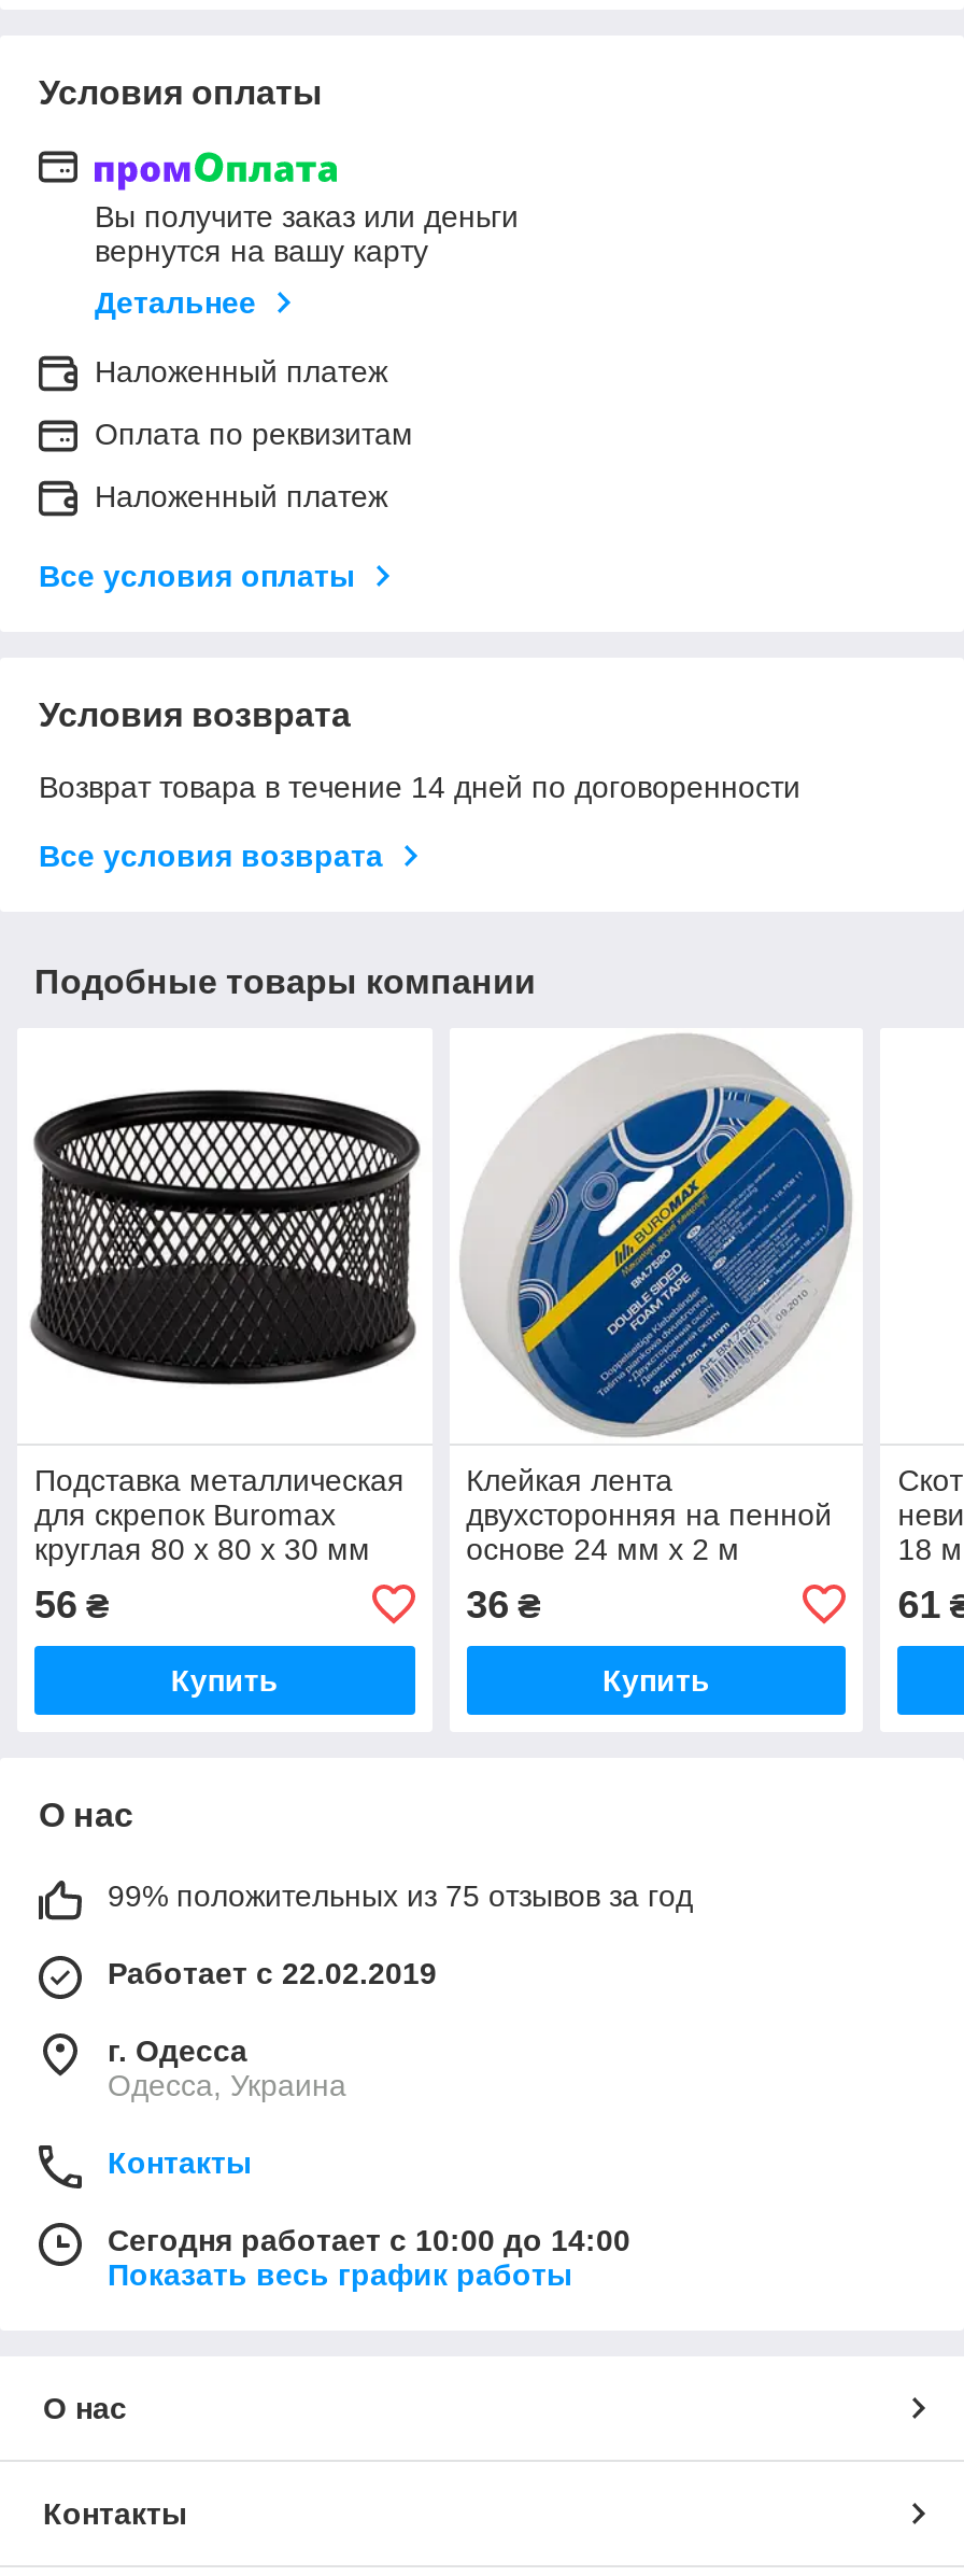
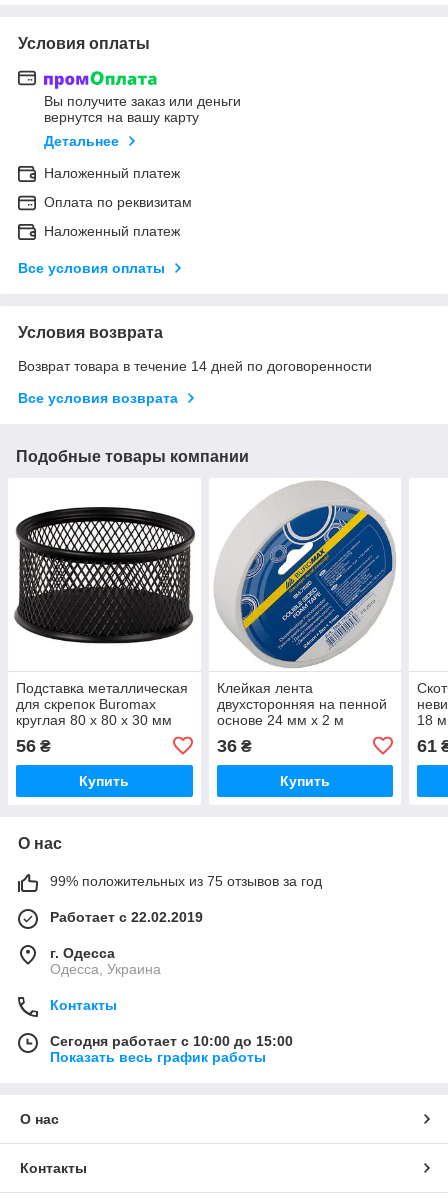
- Сегодня работает с 10:00 до 14:00
+ Сегодня работает с 10:00 до 15:00
